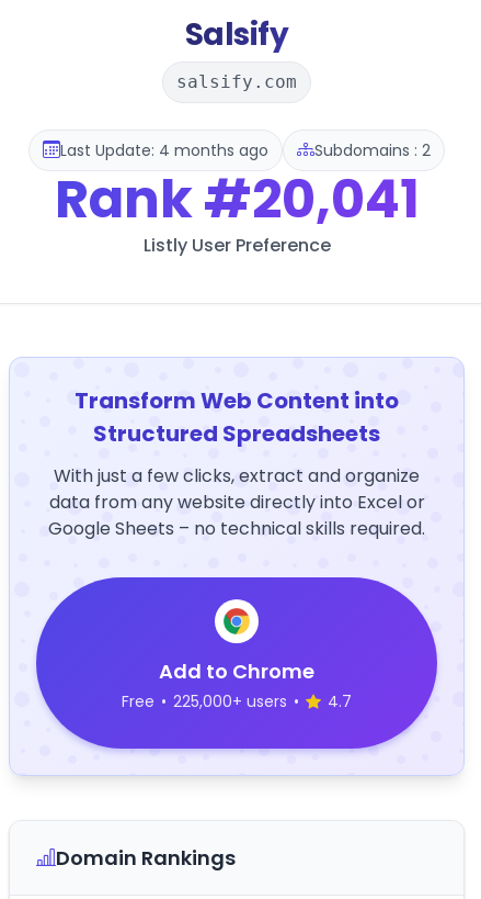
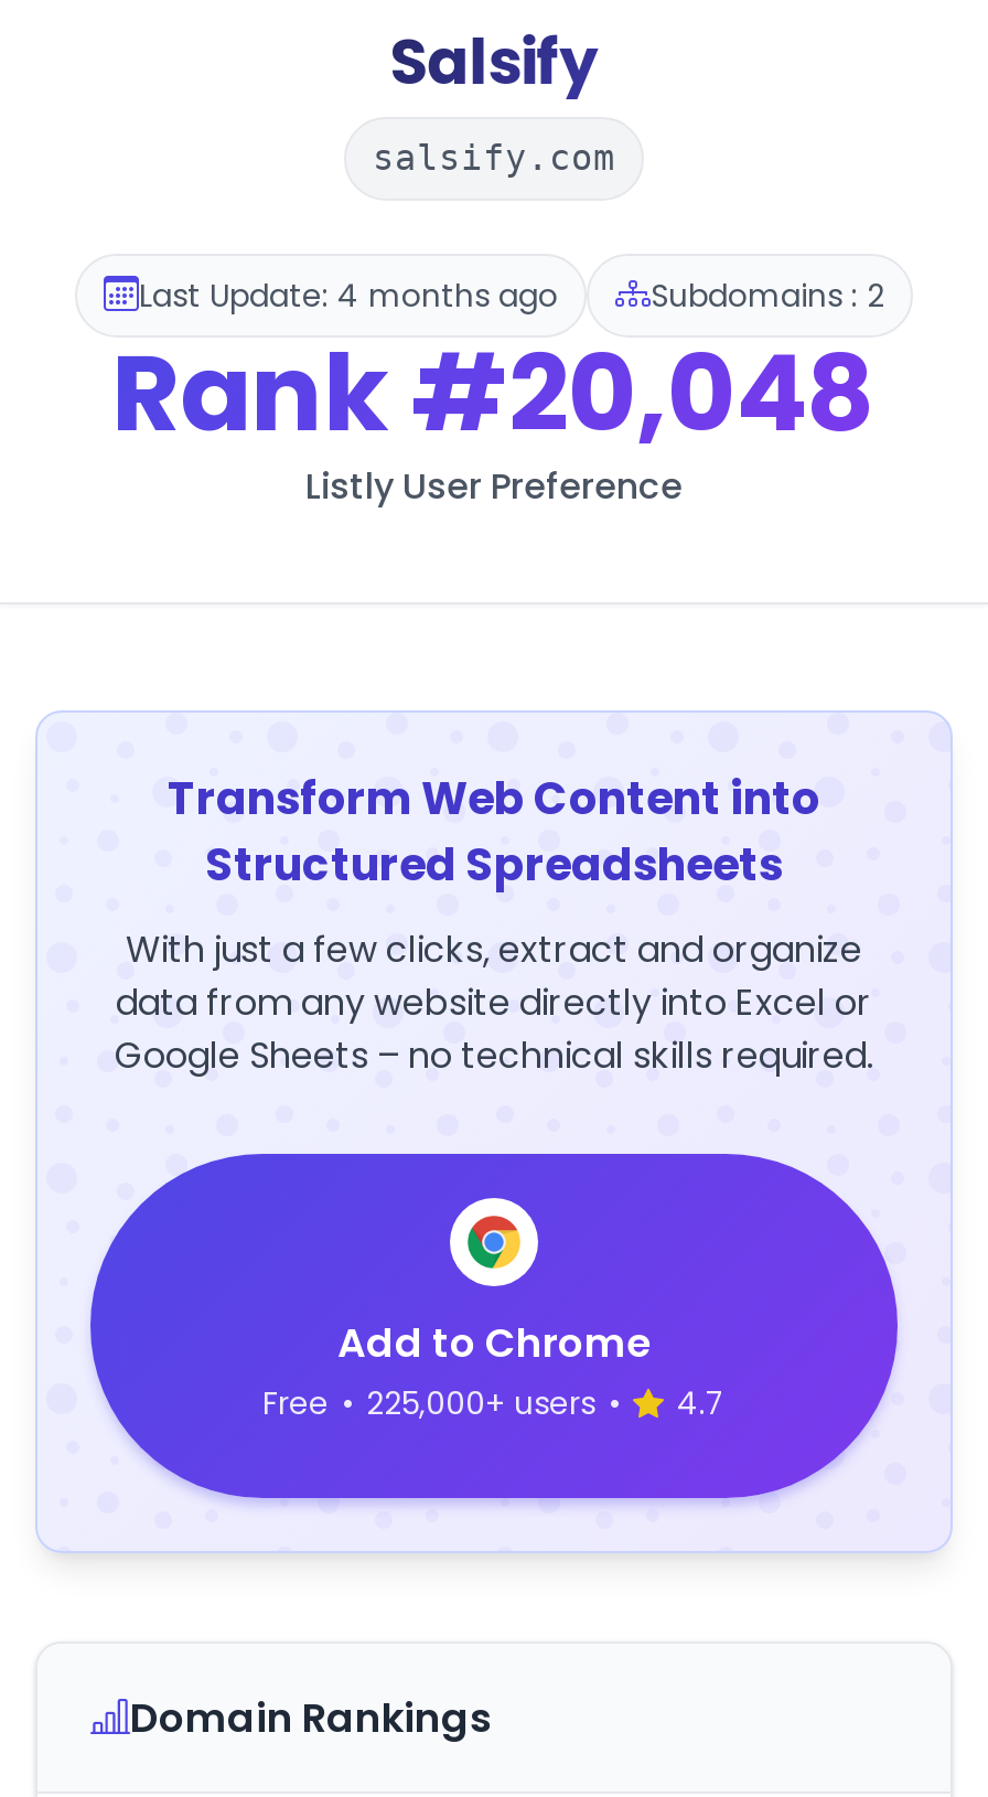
- Rank #20,041
+ Rank #20,048
